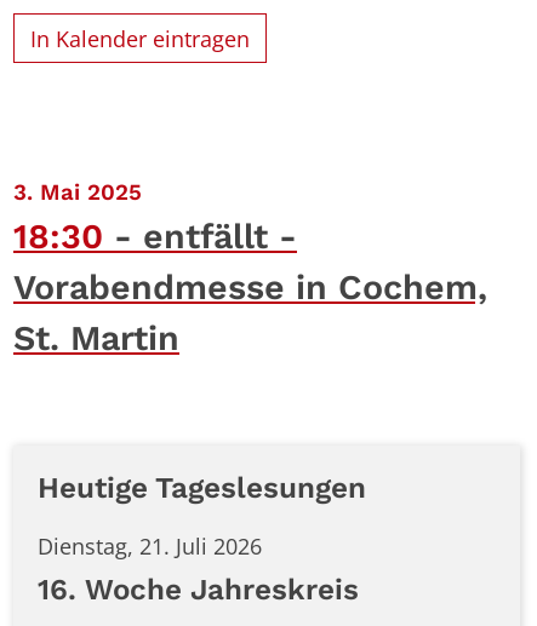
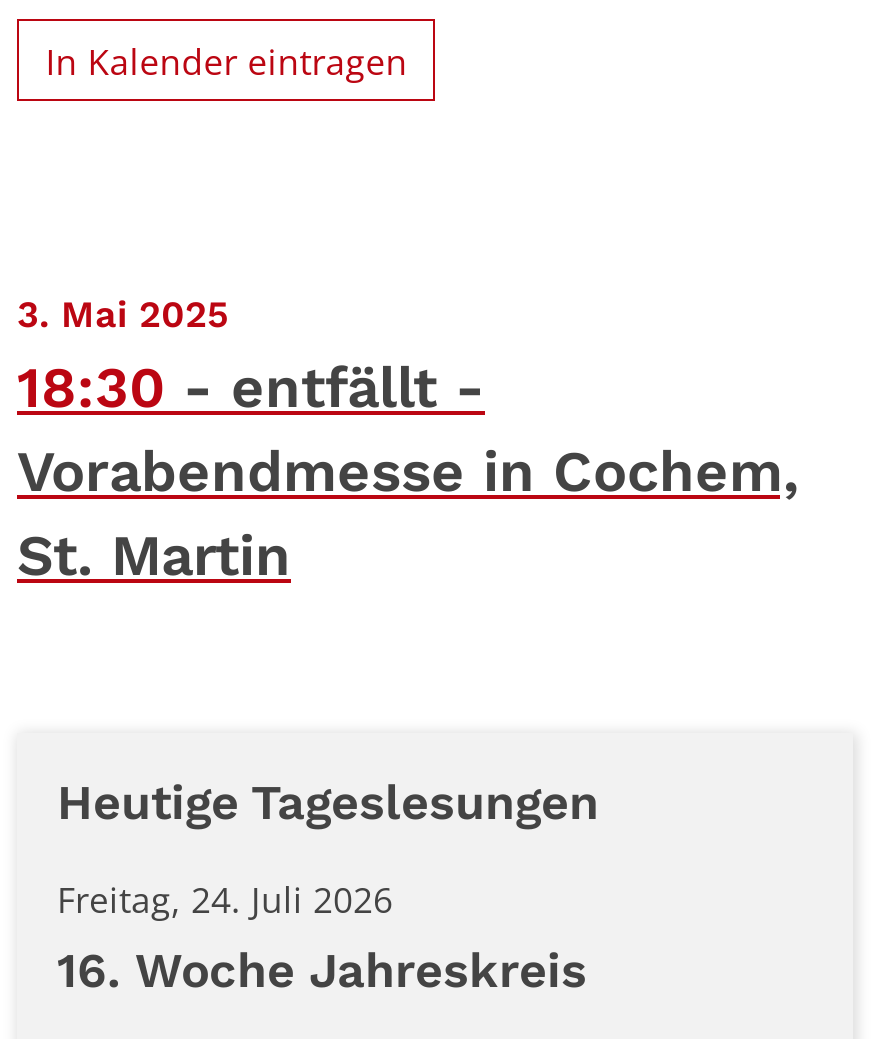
- Dienstag, 21. Juli 2026
+ Freitag, 24. Juli 2026
